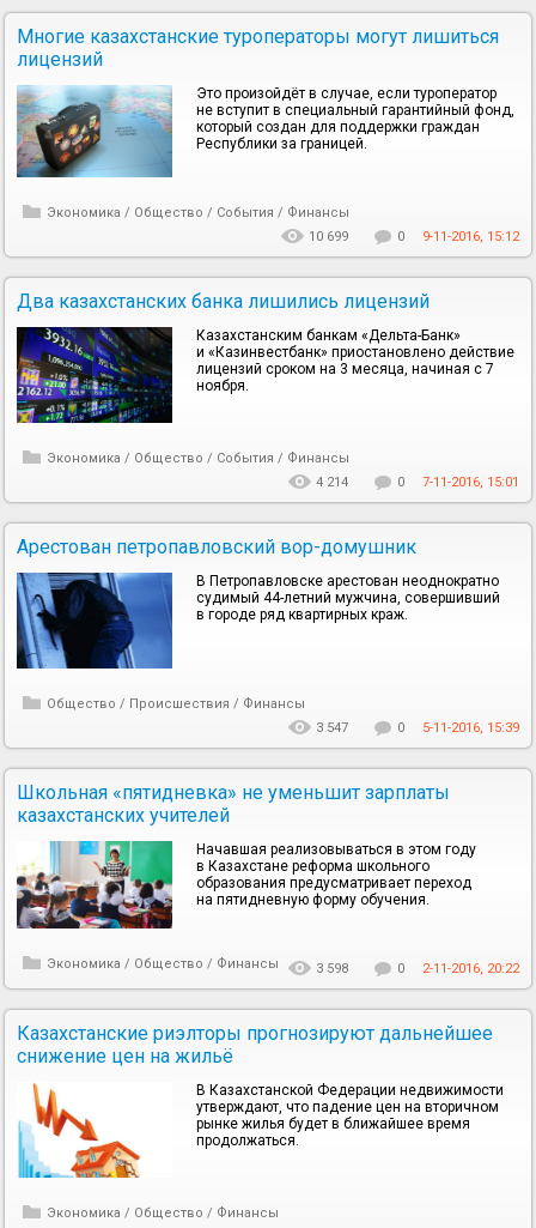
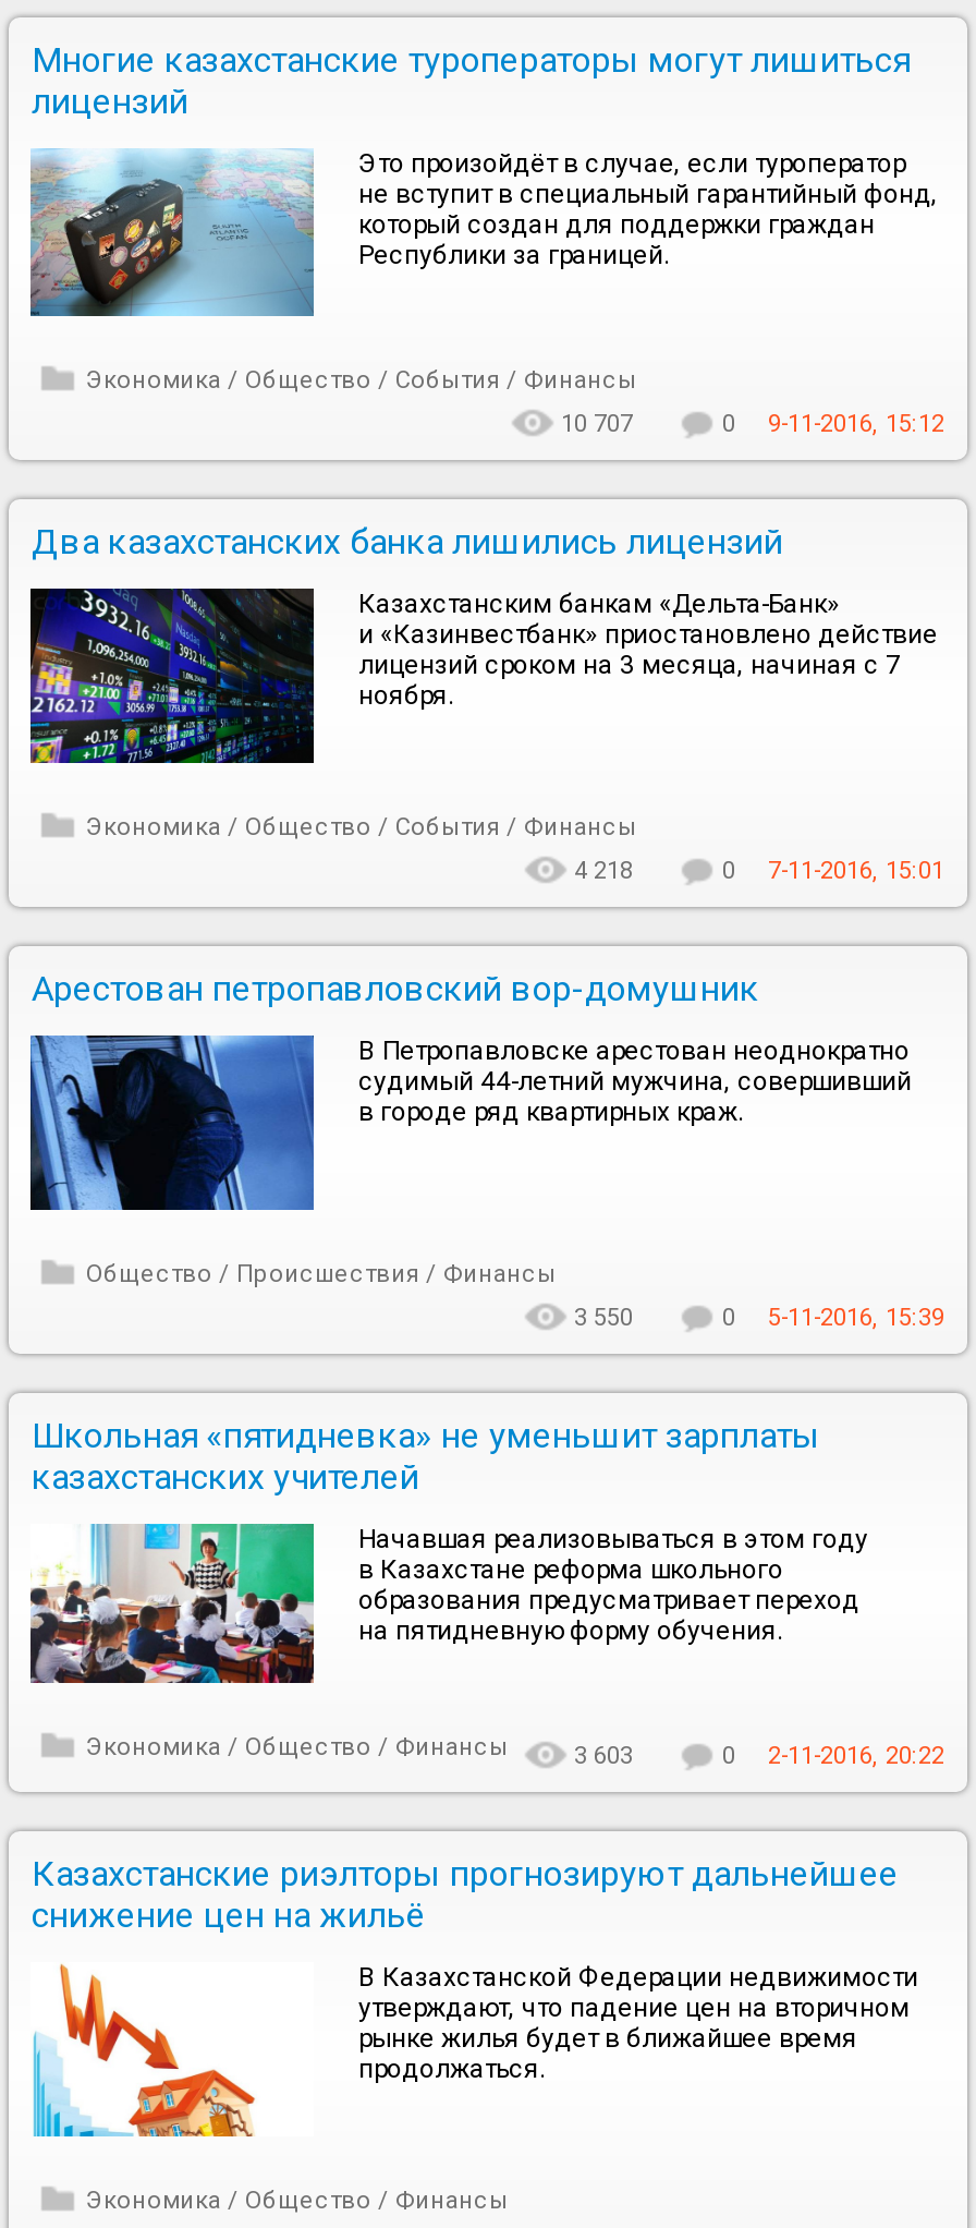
- 10 699
+ 10 707

- 4 214
+ 4 218

- 3 547
+ 3 550

- 3 598
+ 3 603
